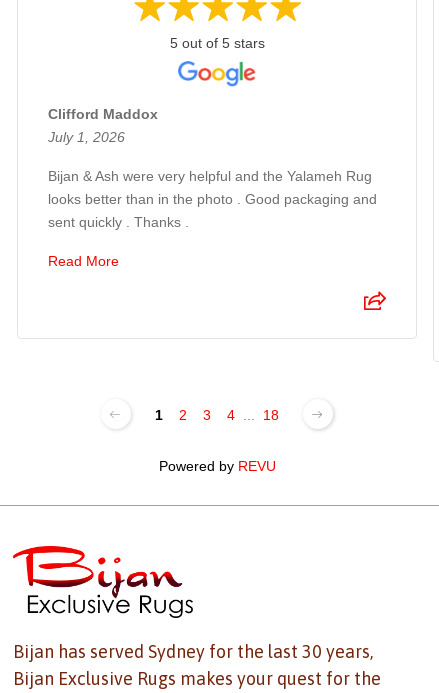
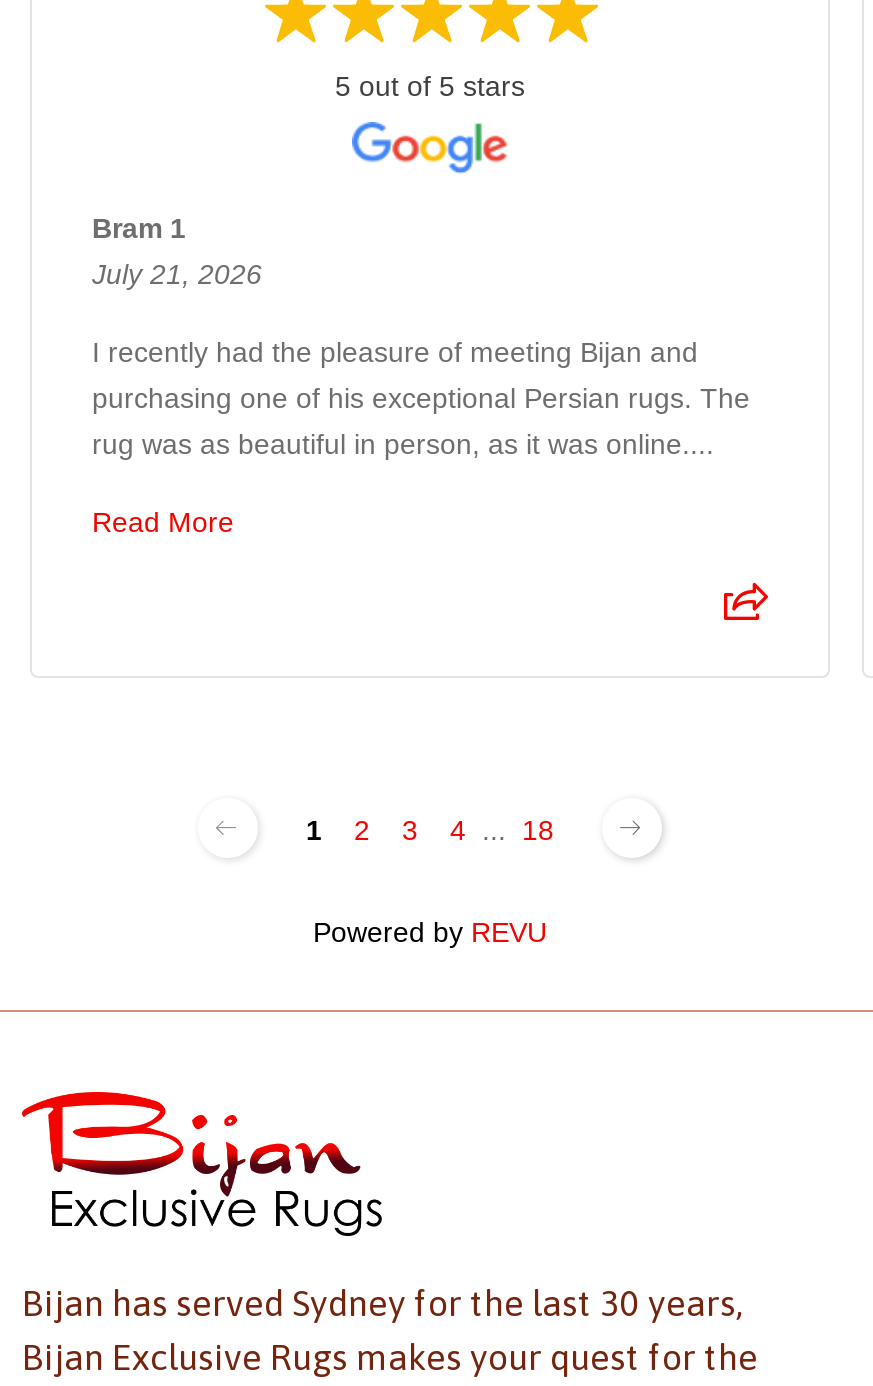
- Clifford Maddox
- July 1, 2026
+ Bram 1
+ July 21, 2026

- Bijan & Ash were very helpful and the Yalameh Rug
- looks better than in the photo . Good packaging and
- sent quickly . Thanks .
+ I recently had the pleasure of meeting Bijan and
+ purchasing one of his exceptional Persian rugs. The
+ rug was as beautiful in person, as it was online....
